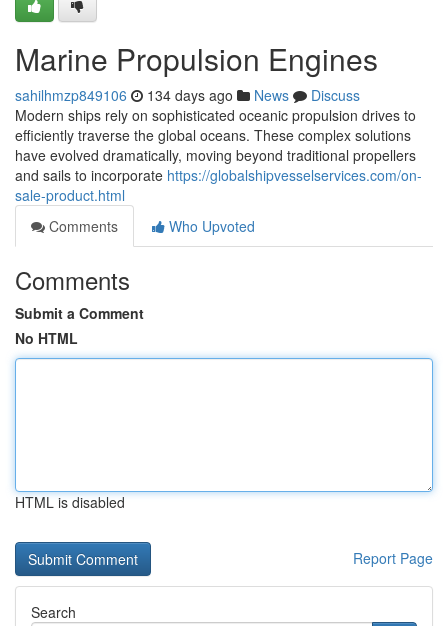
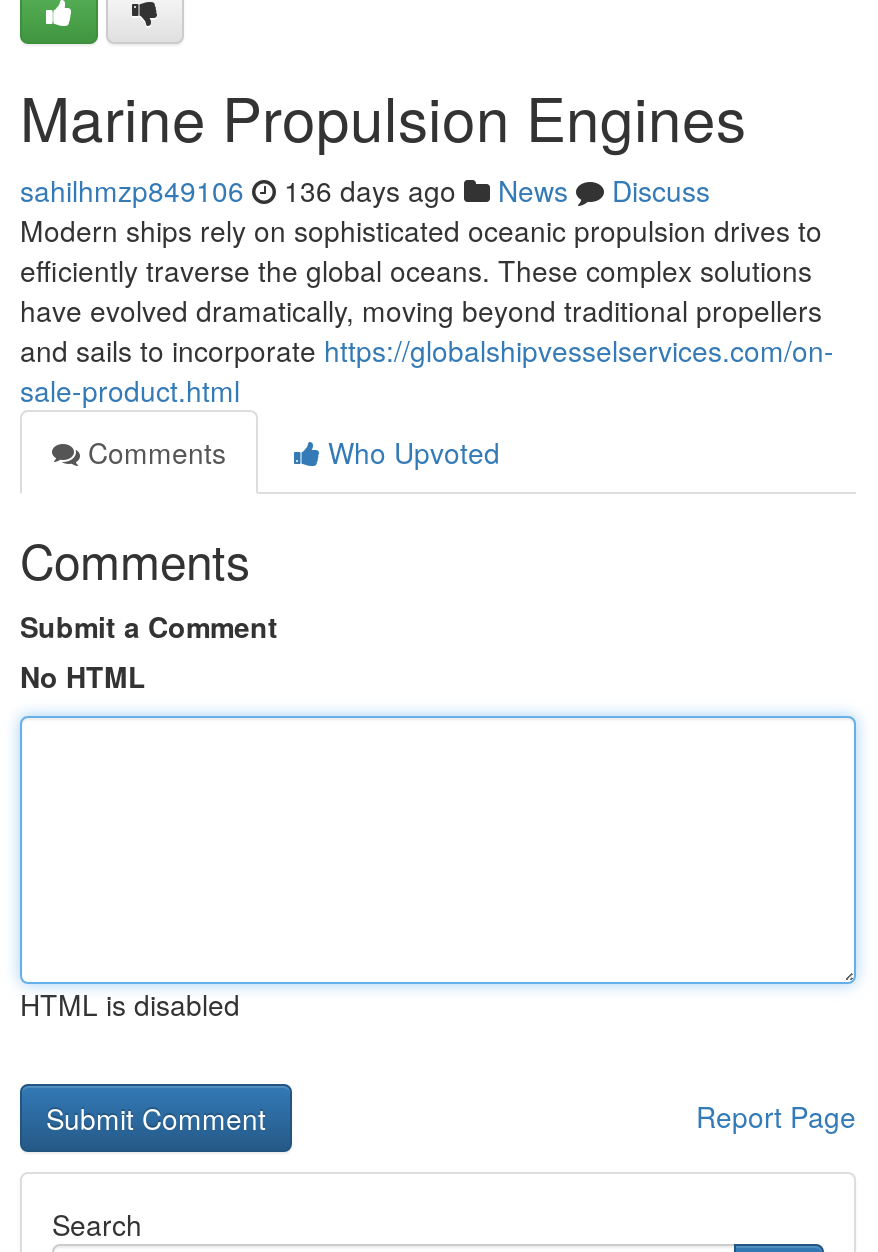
- sahilhmzp849106 134 days ago News Discuss
+ sahilhmzp849106 136 days ago News Discuss
